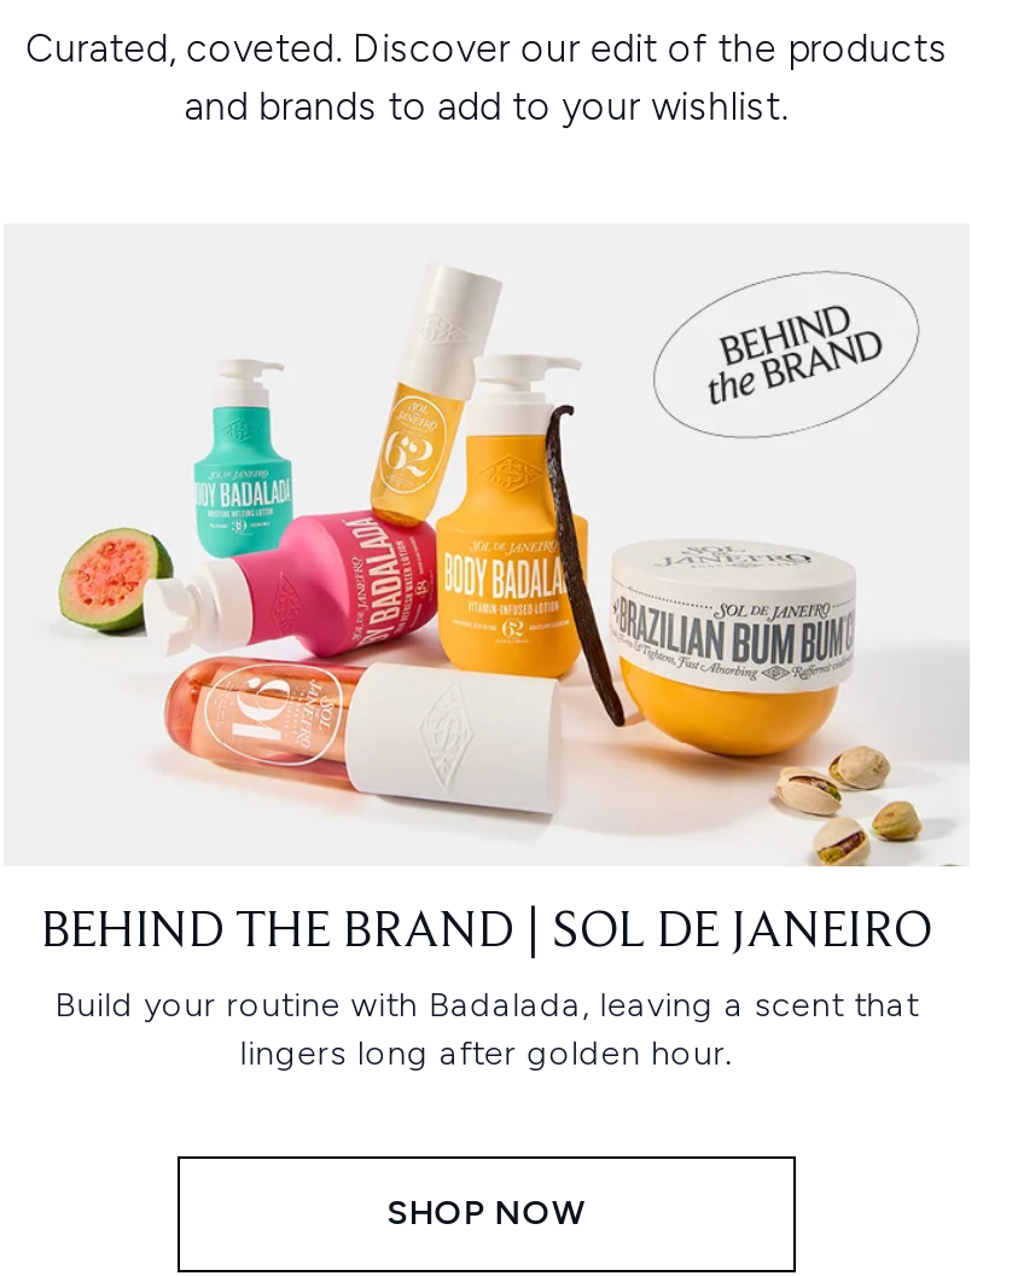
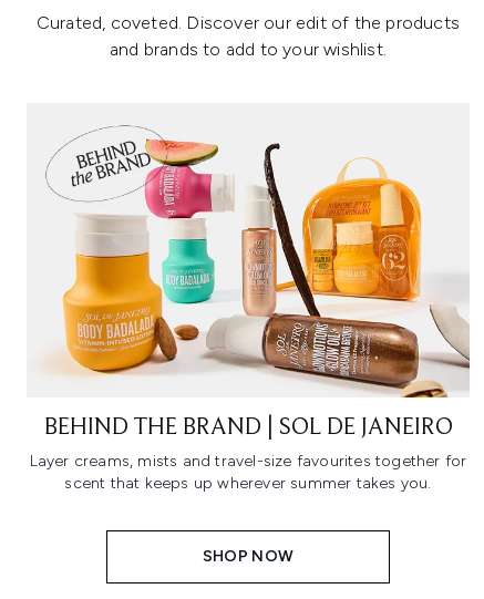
- [image]
+ [image]

- Build your routine with Badalada, leaving a scent that
- lingers long after golden hour.
+ Layer creams, mists and travel-size favourites together for
+ scent that keeps up wherever summer takes you.
